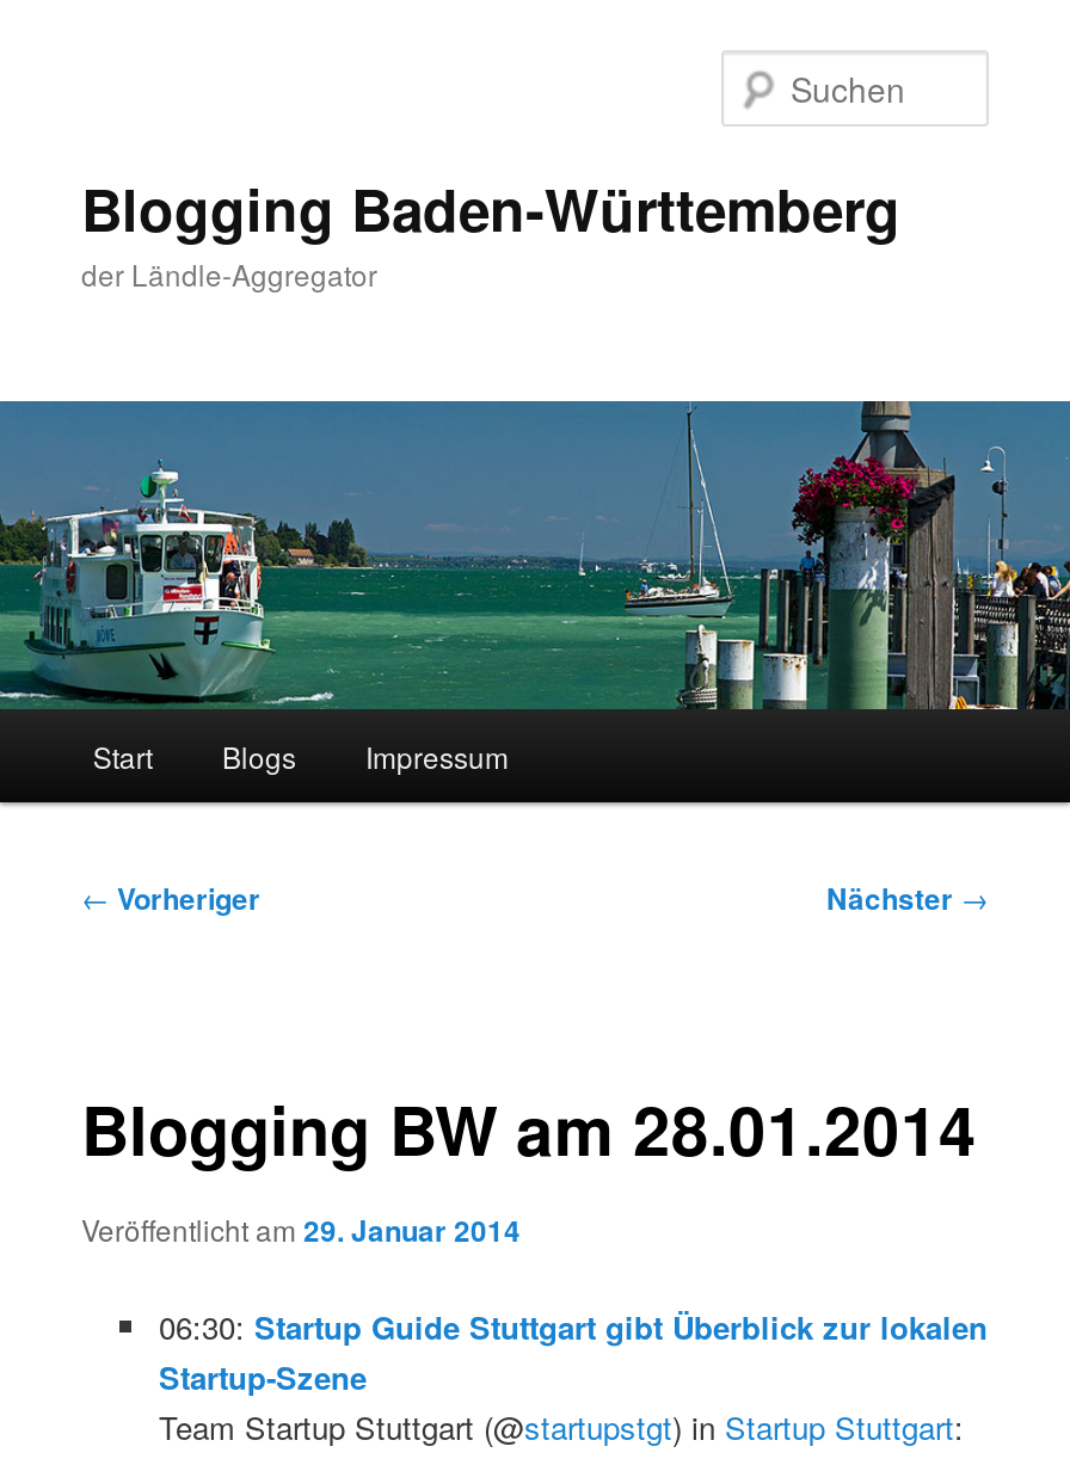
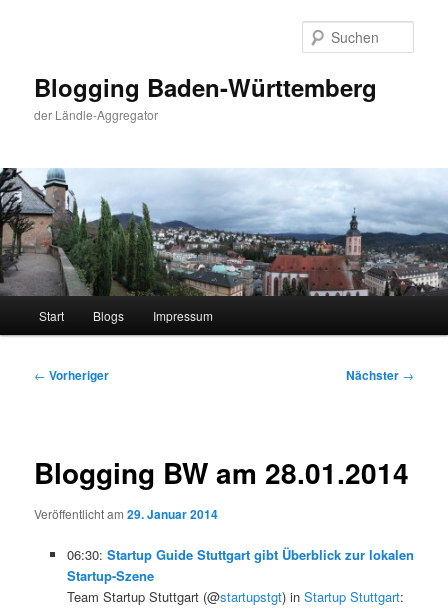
- [image]
+ [image]
